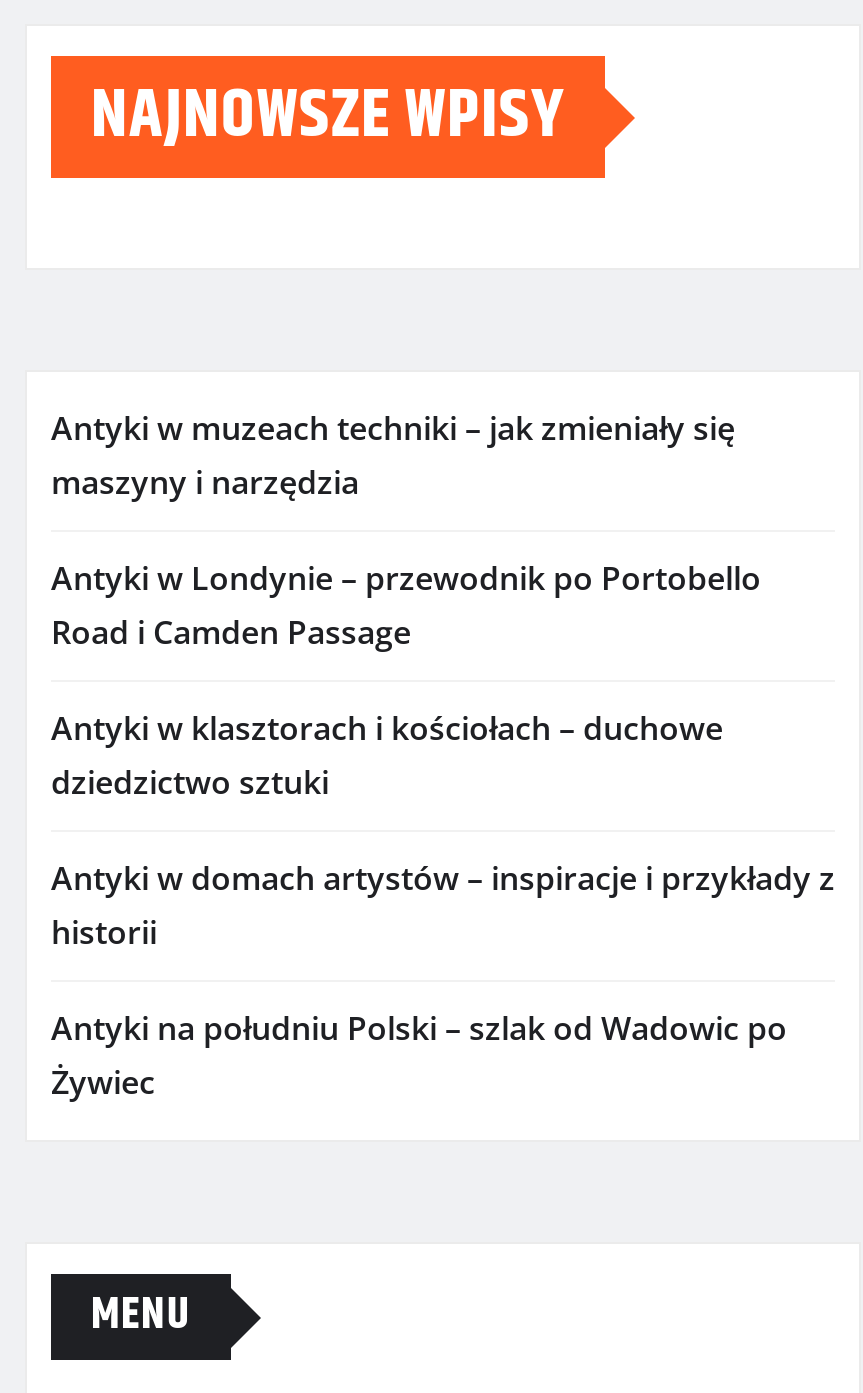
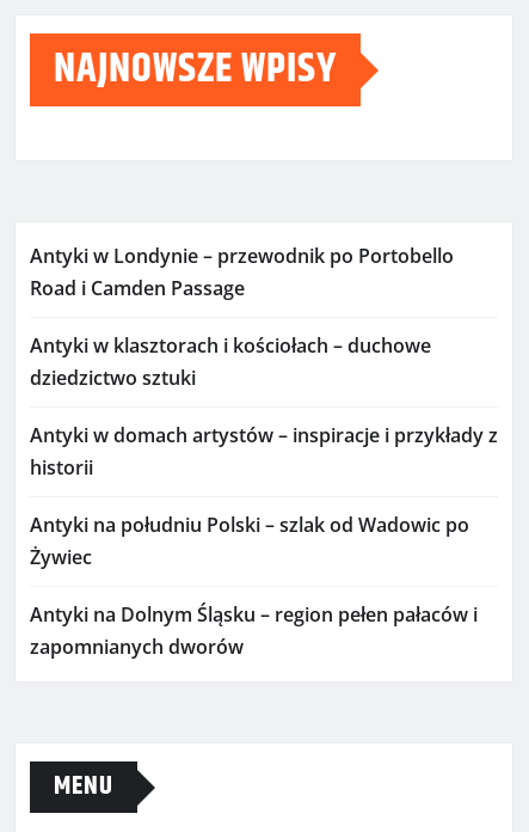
- Antyki w muzeach techniki – jak zmieniały się
- maszyny i narzędzia

moved up: Antyki w Londynie – przewodnik po Portobello | Road i Camden Passage | Antyki w klasztorach i kościołach – duchowe | dziedzictwo sztuki | Antyki w domach artystów – inspiracje i przykłady z | historii | Antyki na południu Polski – szlak od Wadowic po | Żywiec

+ Antyki na Dolnym Śląsku – region pełen pałaców i
+ zapomnianych dworów
